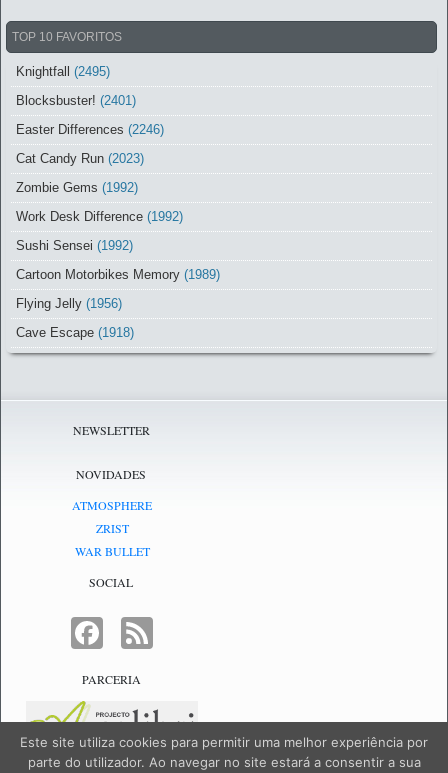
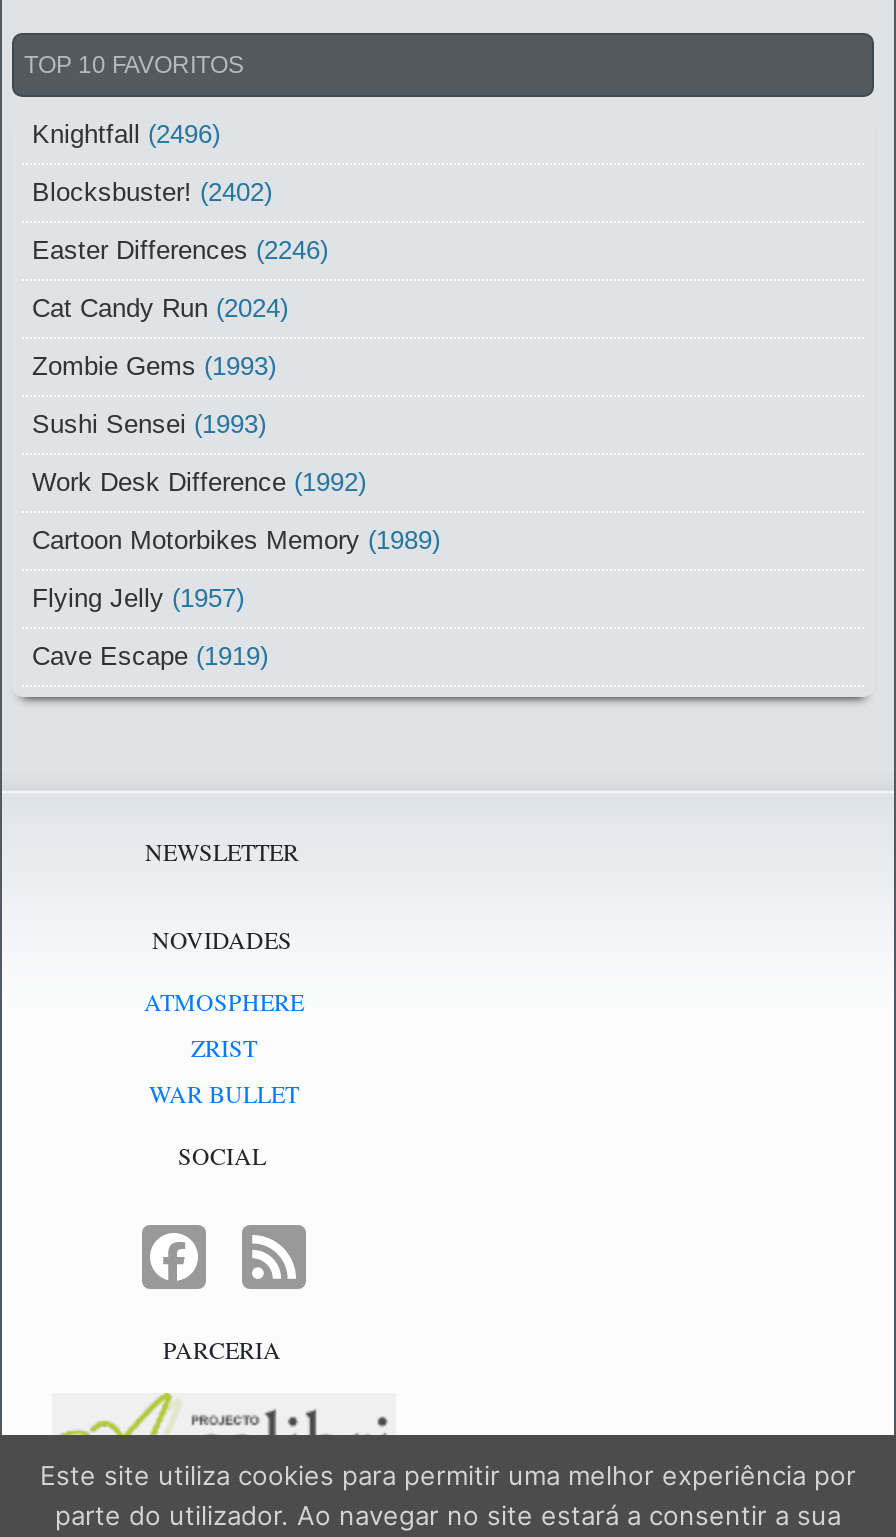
- Knightfall (2495)
+ Knightfall (2496)

- Blocksbuster! (2401)
+ Blocksbuster! (2402)

- Cat Candy Run (2023)
- Zombie Gems (1992)
+ Cat Candy Run (2024)
+ Zombie Gems (1993)
+ Sushi Sensei (1993)

moved down: Work Desk Difference (1992)

- Sushi Sensei (1992)

- Flying Jelly (1956)
+ Flying Jelly (1957)

- Cave Escape (1918)
+ Cave Escape (1919)
